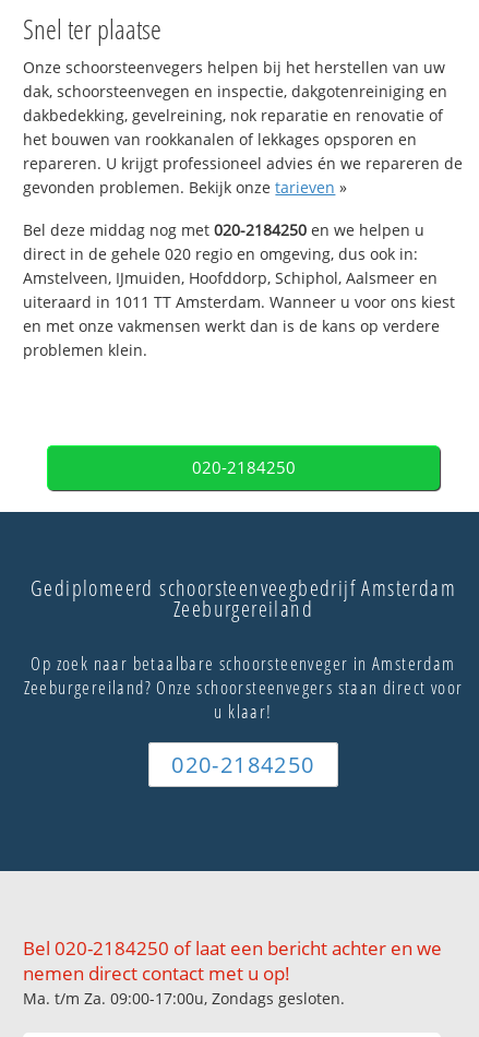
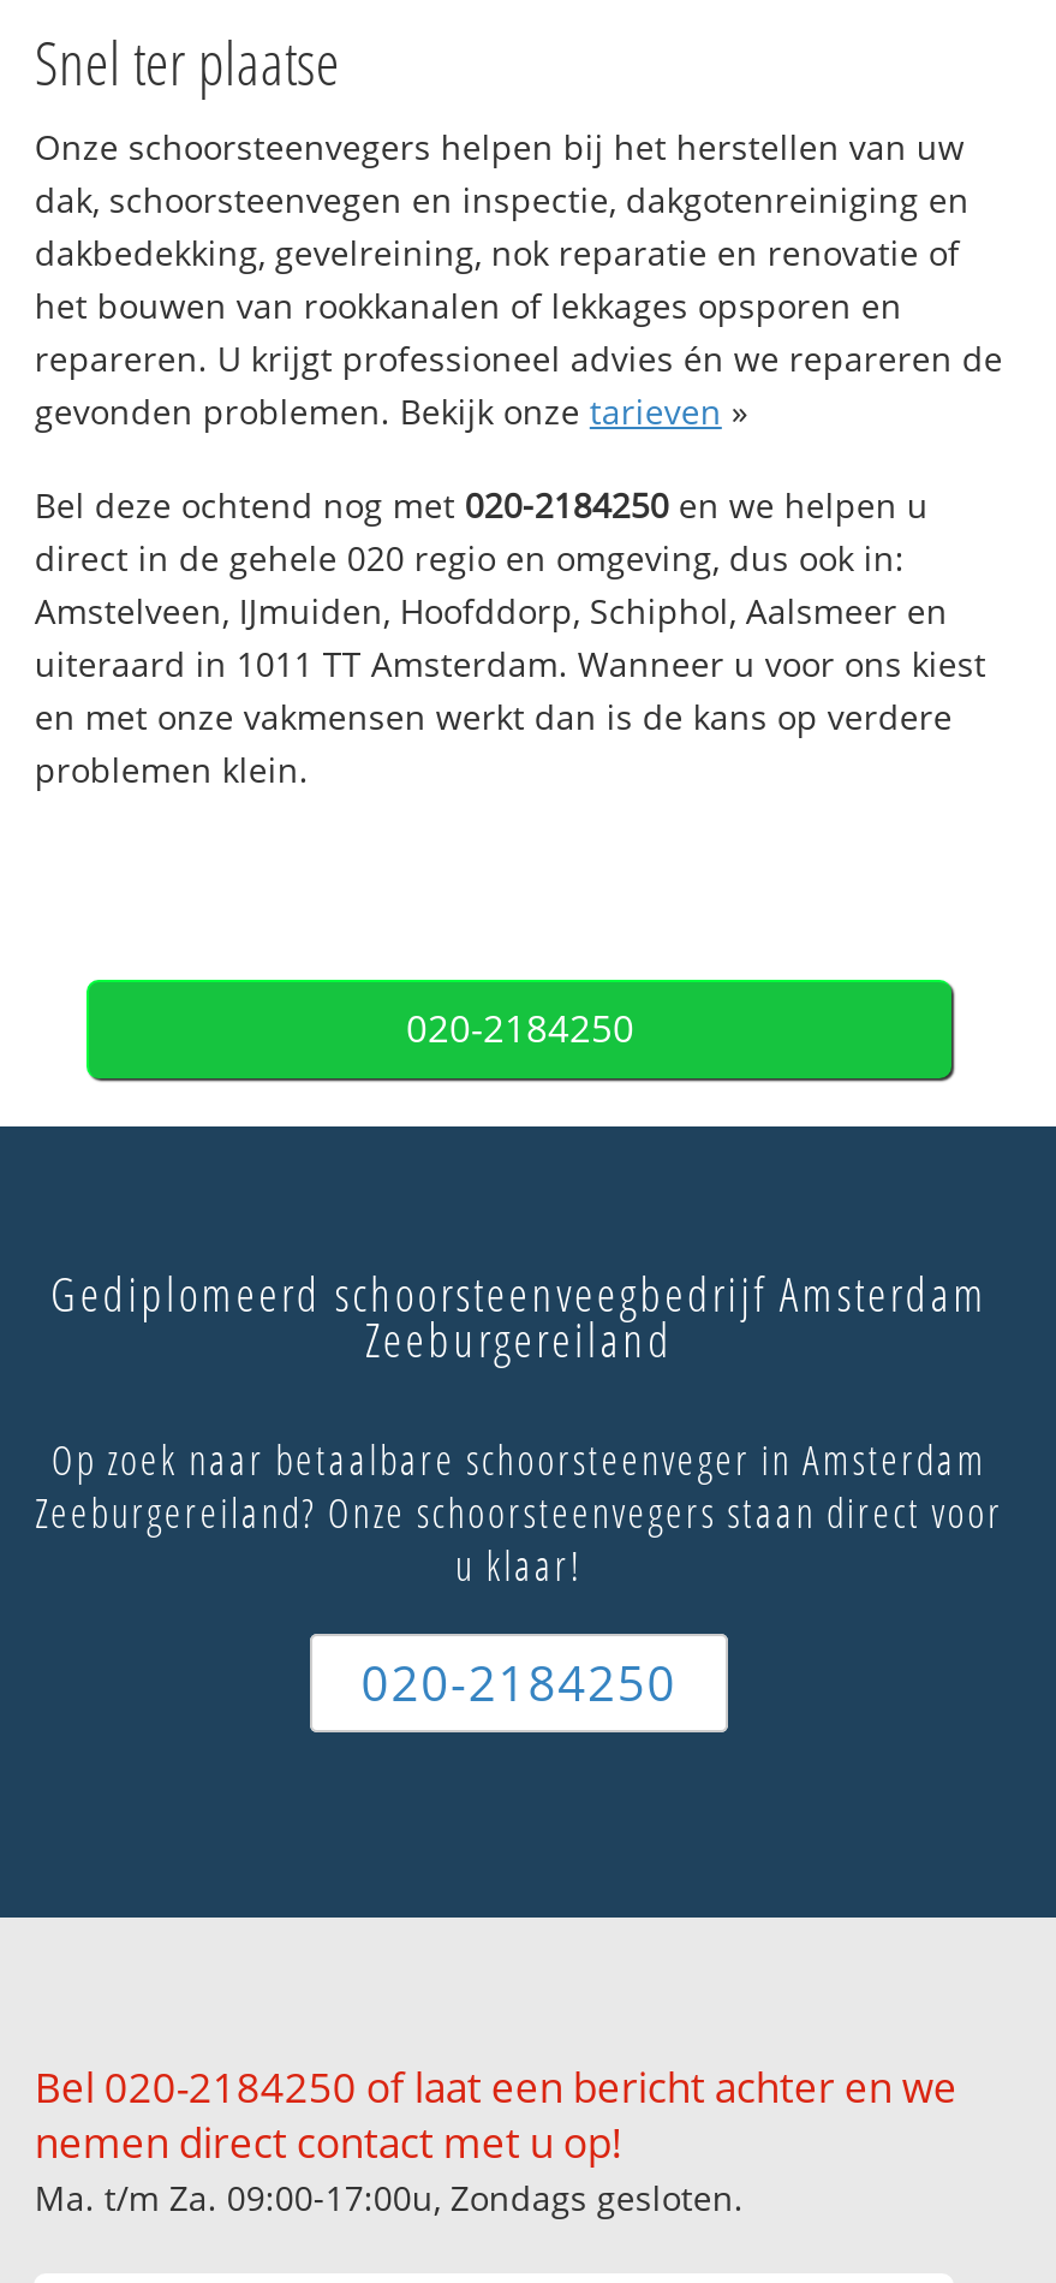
- Bel deze middag nog met 020-2184250 en we helpen u
+ Bel deze ochtend nog met 020-2184250 en we helpen u
